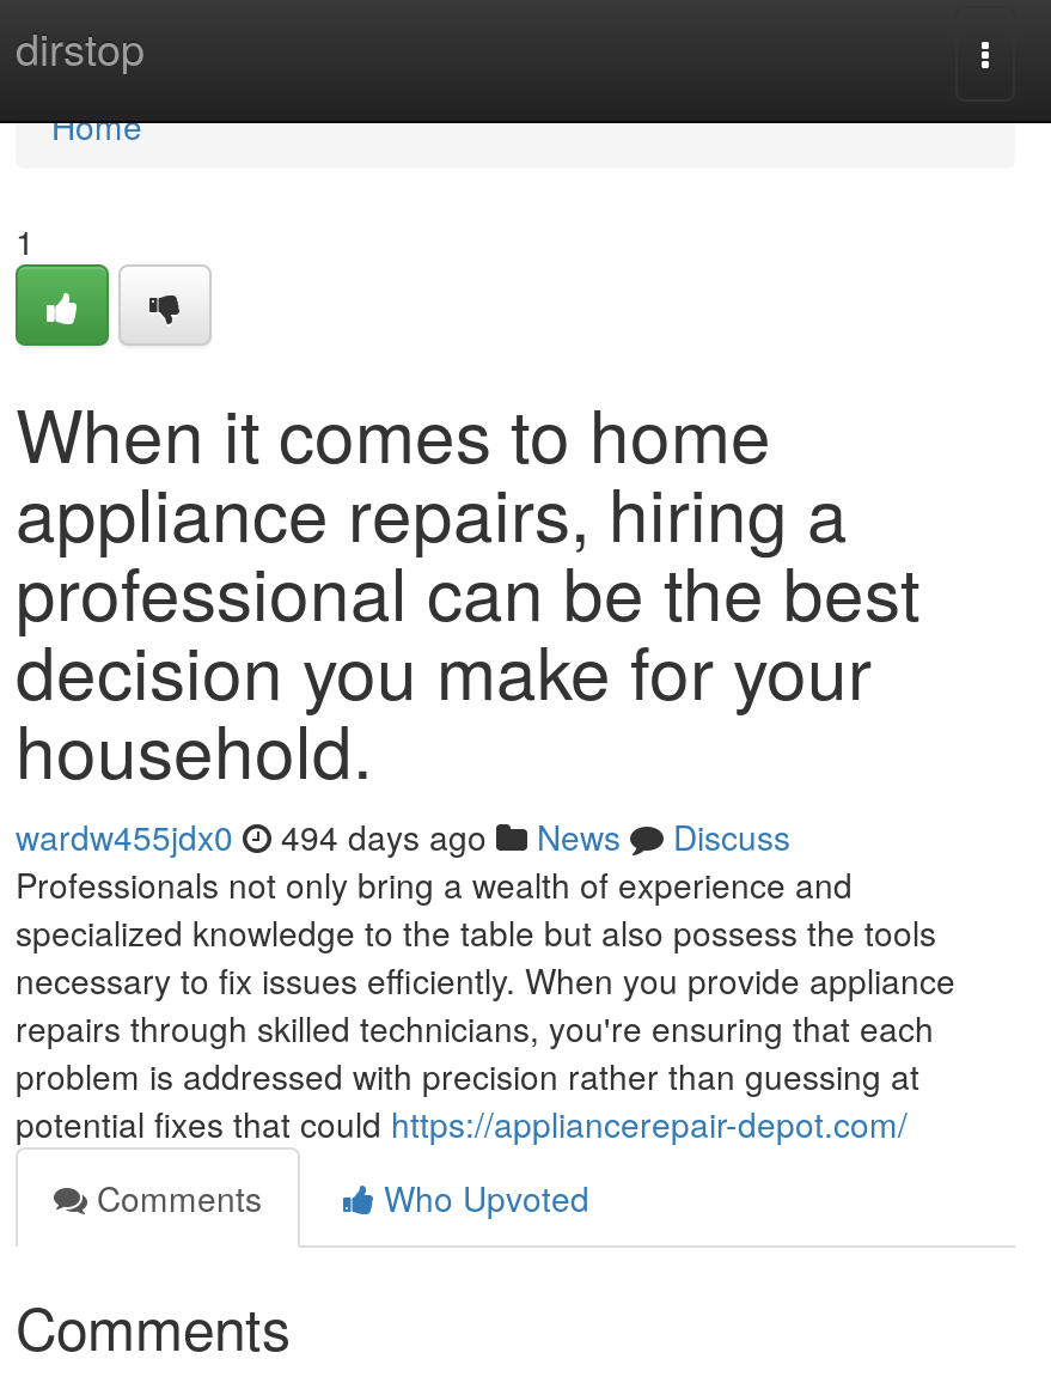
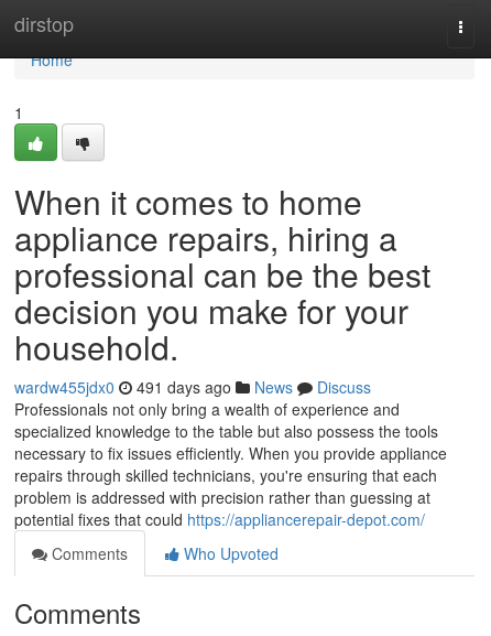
- wardw455jdx0 494 days ago News Discuss
+ wardw455jdx0 491 days ago News Discuss
